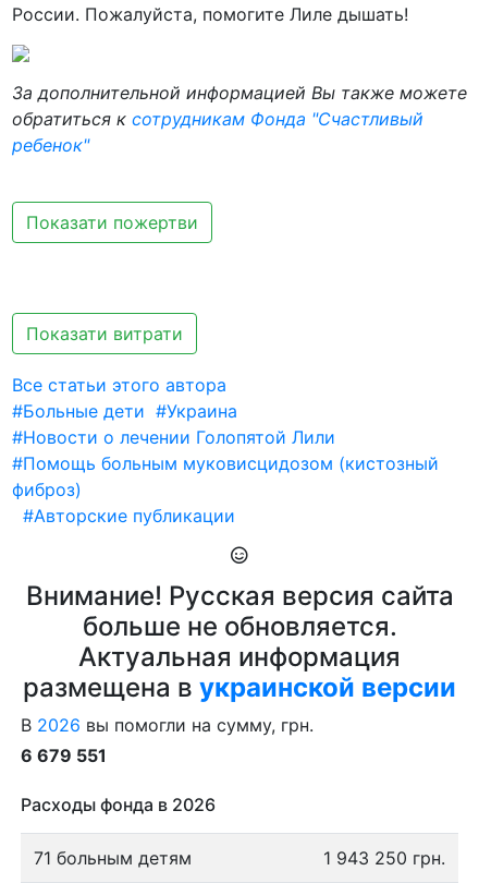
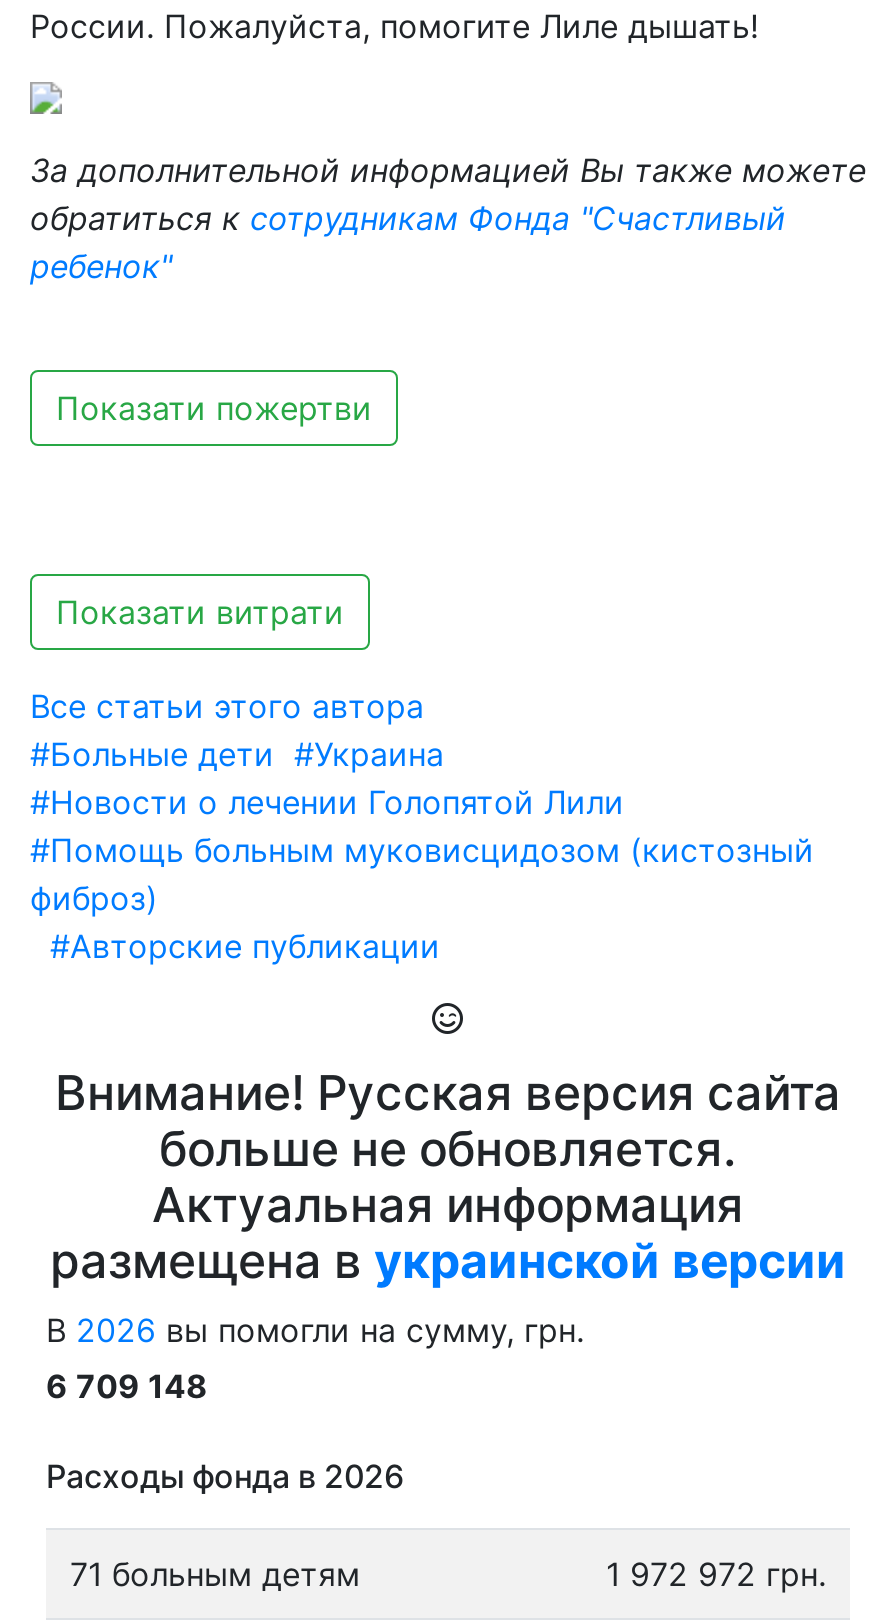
- 6 679 551
+ 6 709 148

- 1 943 250 грн.
+ 1 972 972 грн.
